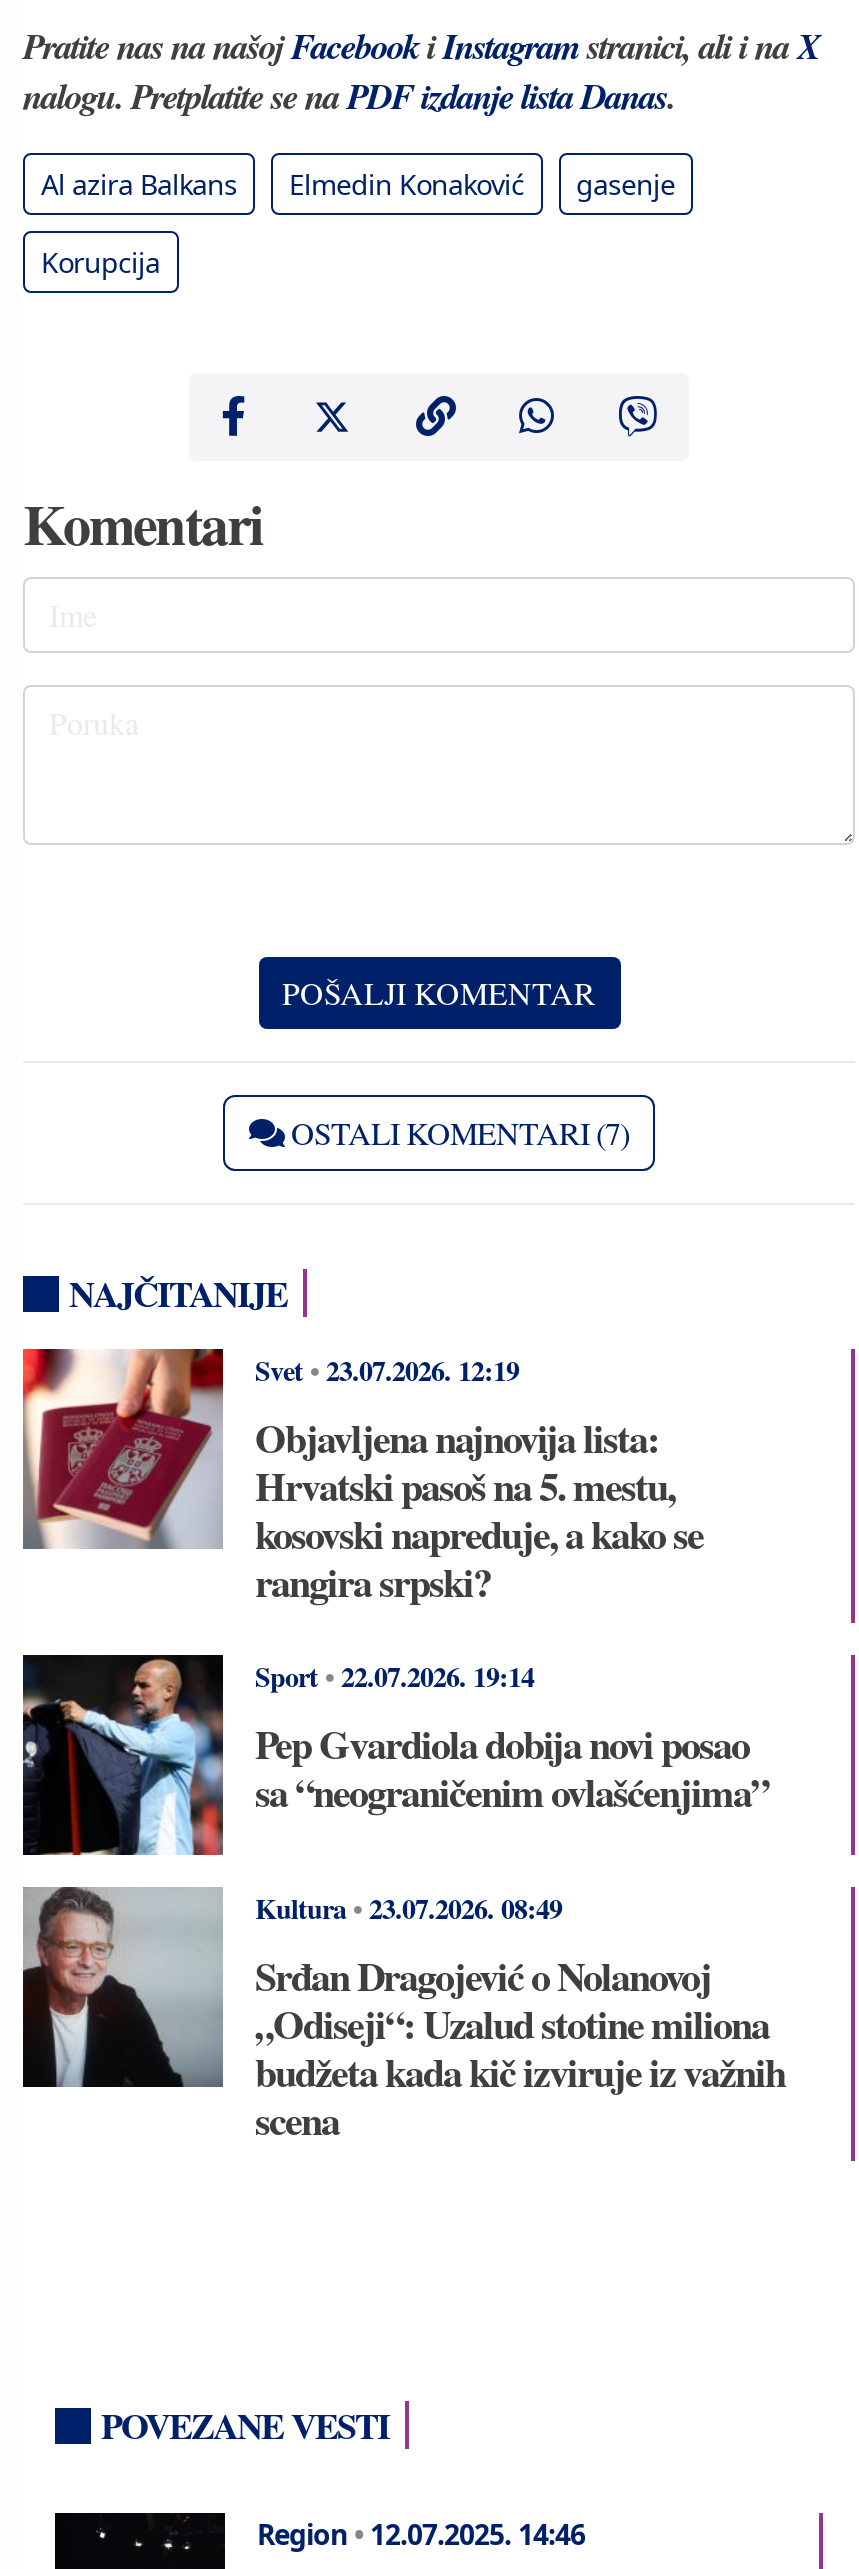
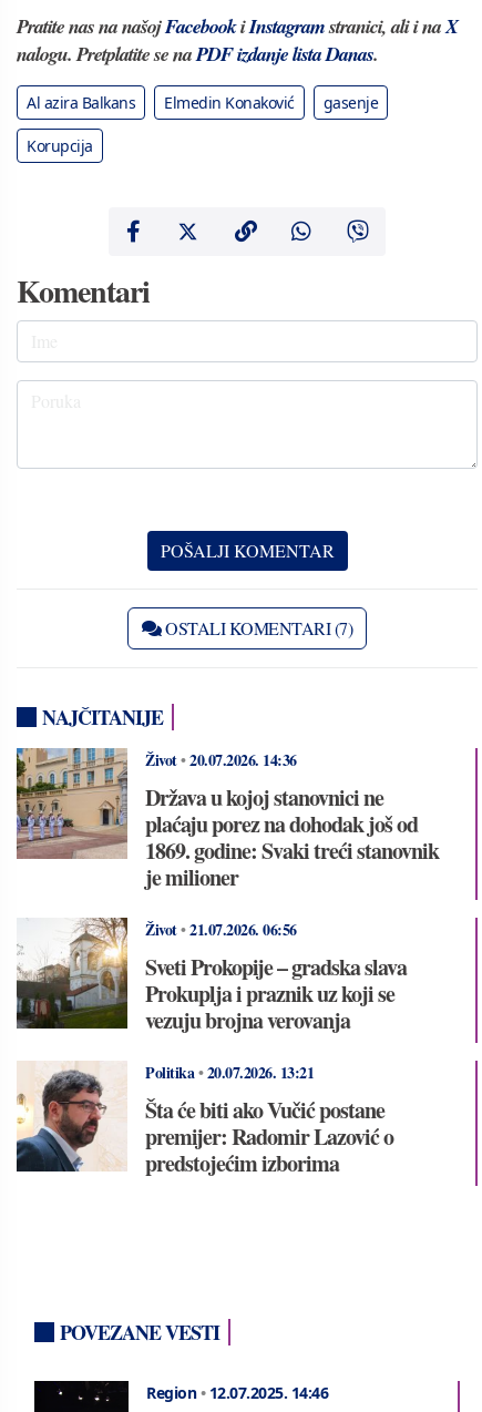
- [image]
- Svet •23.07.2026. 12:19
- Objavljena najnovija lista:
- Hrvatski pasoš na 5. mestu,
- kosovski napreduje, a kako se
- rangira srpski?
+ [image]
+ Život •20.07.2026. 14:36
+ Država u kojoj stanovnici ne
+ plaćaju porez na dohodak još od
+ 1869. godine: Svaki treći stanovnik
+ je milioner

- [image]
- Sport •22.07.2026. 19:14
- Pep Gvardiola dobija novi posao
- sa “neograničenim ovlašćenjima”
+ [image]
+ Život • 21.07.2026. 06:56
+ Sveti Prokopije – gradska slava
+ Prokuplja i praznik uz koji se
+ vezuju brojna verovanja

- [image]
- Kultura •23.07.2026. 08:49
- Srđan Dragojević o Nolanovoj
- „Odiseji“: Uzalud stotine miliona
- budžeta kada kič izviruje iz važnih
- scena
+ [image]
+ Politika • 20.07.2026. 13:21
+ Šta će biti ako Vučić postane
+ premijer: Radomir Lazović o
+ predstojećim izborima
